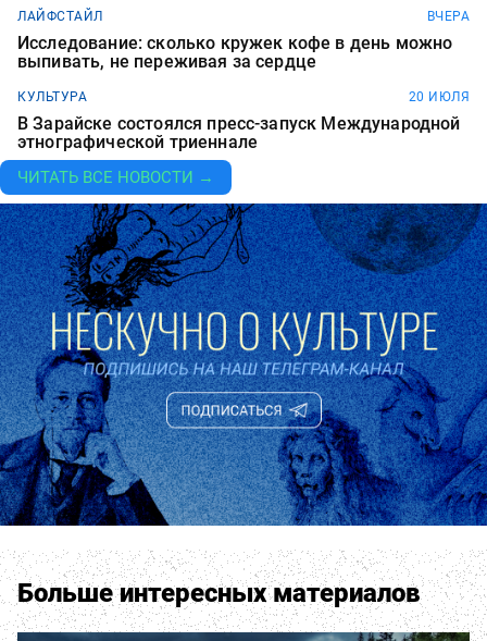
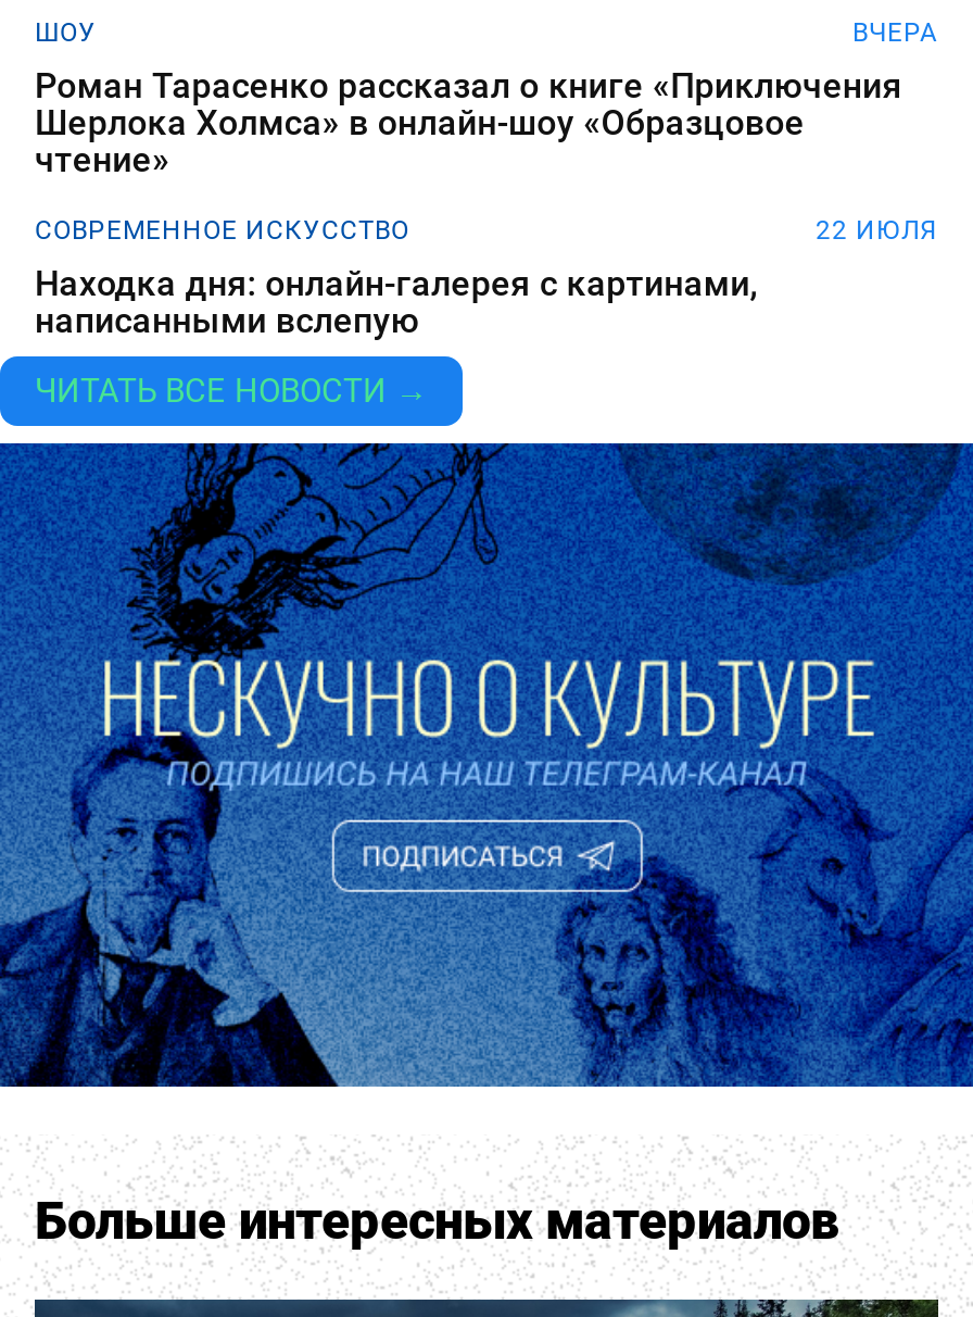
- ЛАЙФСТАЙЛ
+ ШОУ

- Исследование: сколько кружек кофе в день можно
- выпивать, не переживая за сердце
+ Роман Тарасенко рассказал о книге «Приключения
+ Шерлока Холмса» в онлайн-шоу «Образцовое
+ чтение»

- КУЛЬТУРА
- 20 ИЮЛЯ
- В Зарайске состоялся пресс-запуск Международной
- этнографической триеннале
+ СОВРЕМЕННОЕ ИСКУССТВО
+ 22 ИЮЛЯ
+ Находка дня: онлайн-галерея с картинами,
+ написанными вслепую
